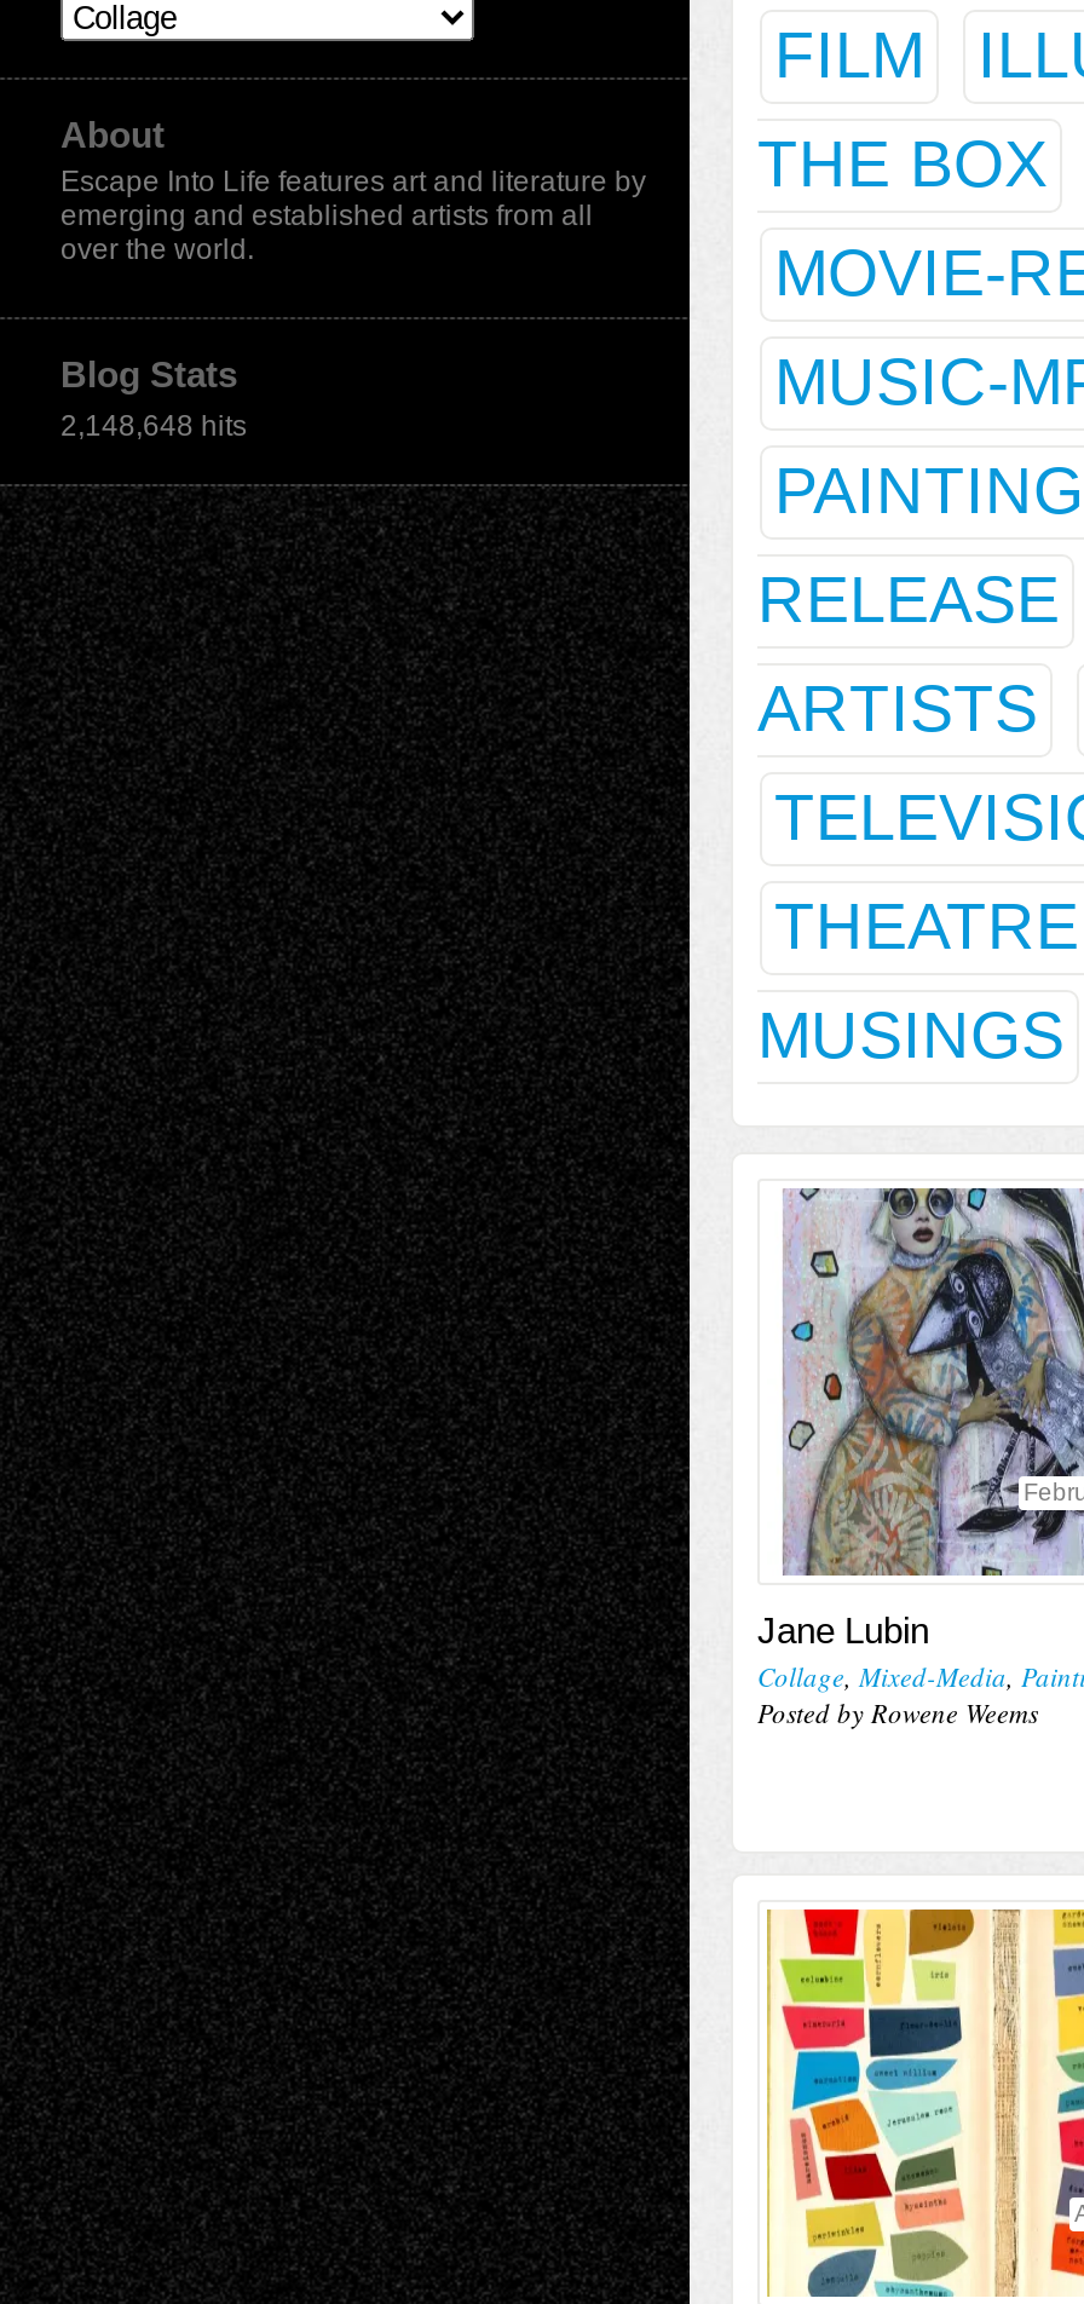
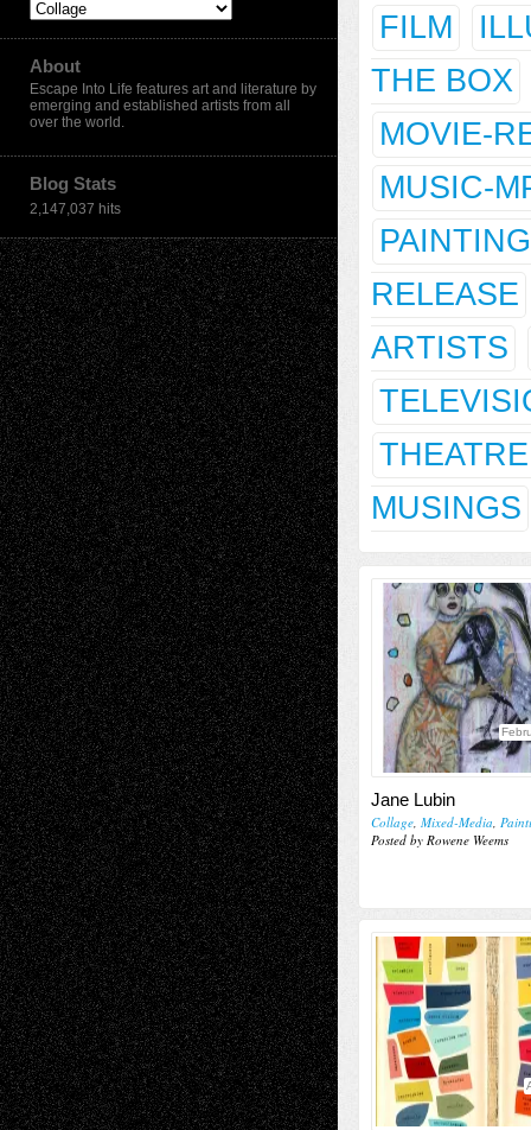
- 2,148,648 hits
+ 2,147,037 hits
